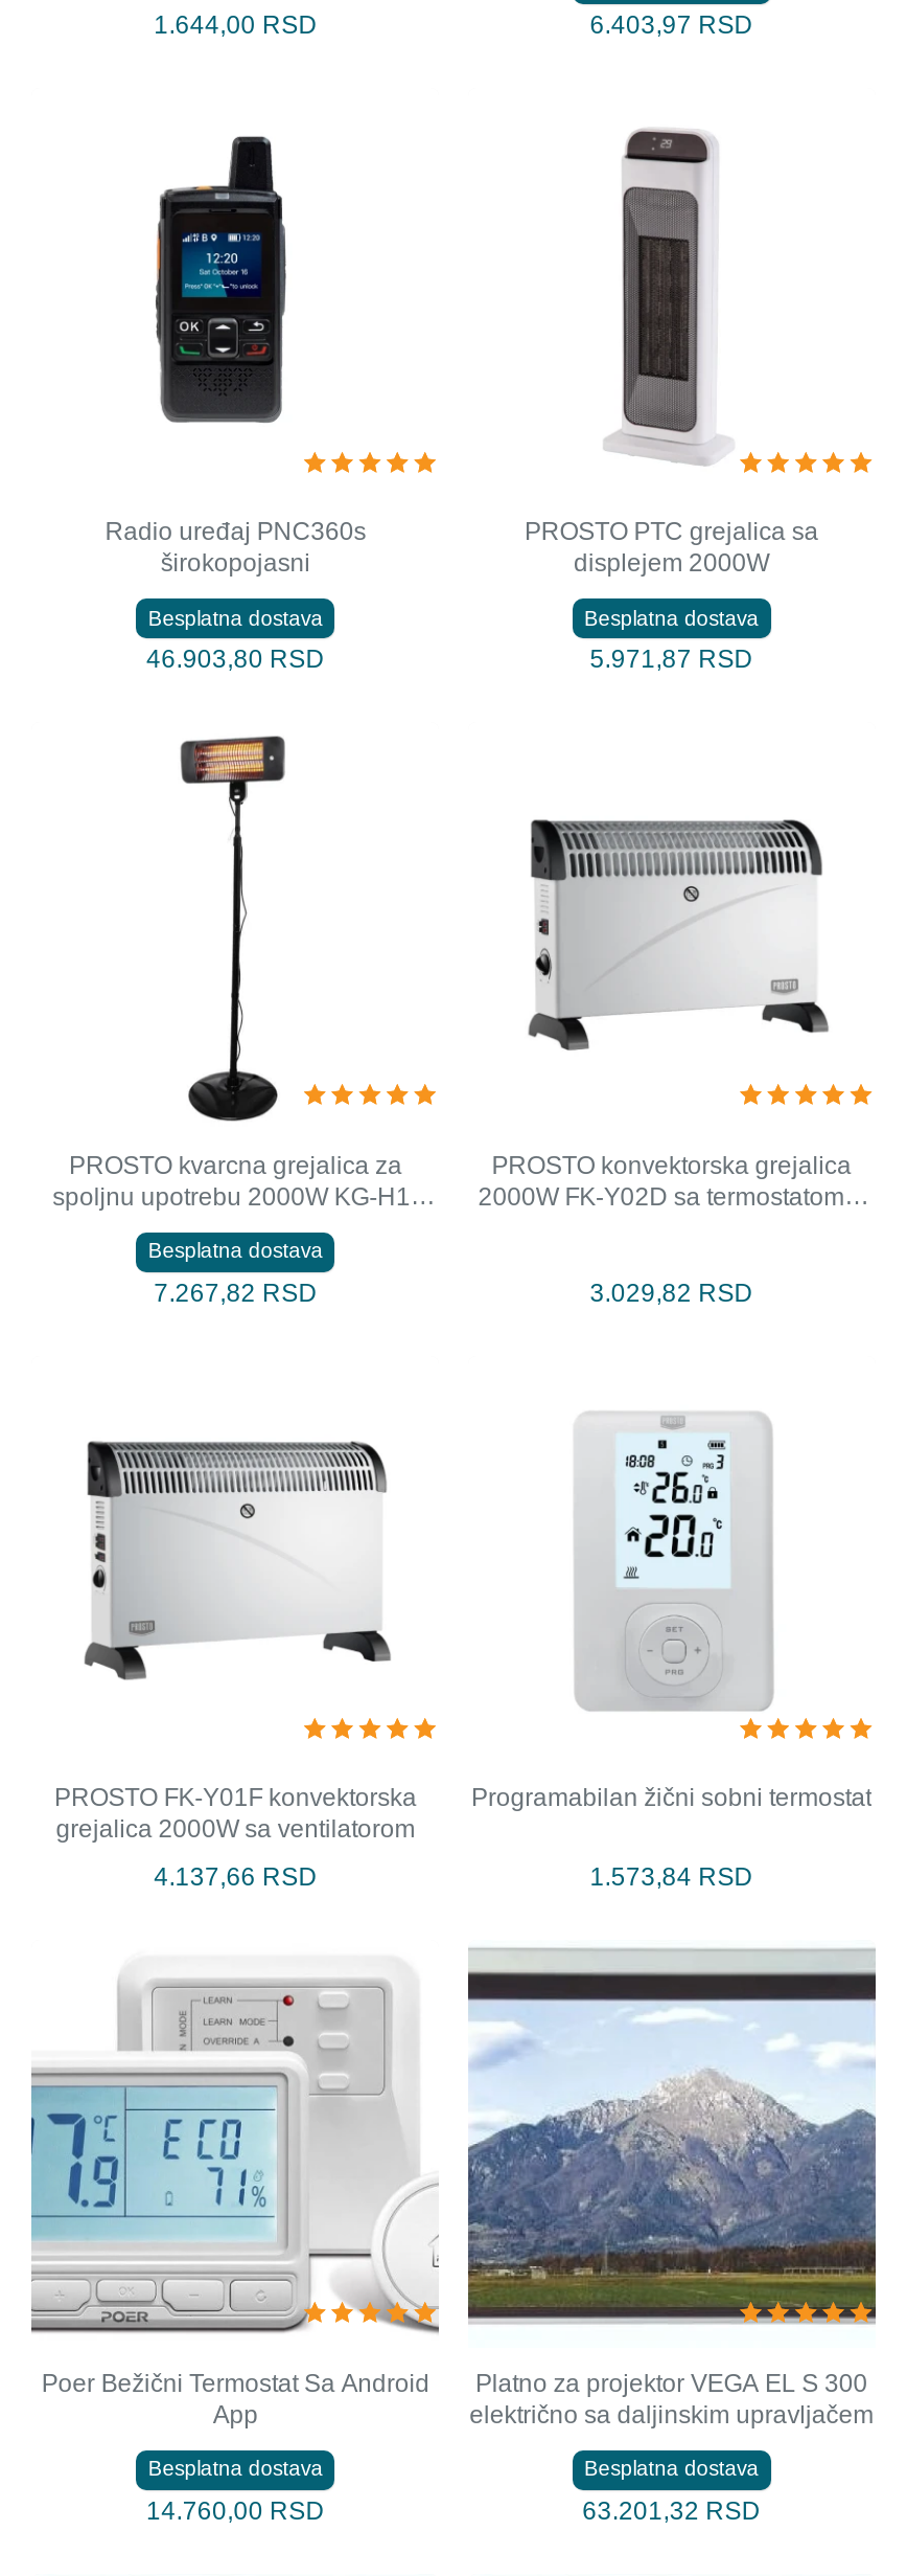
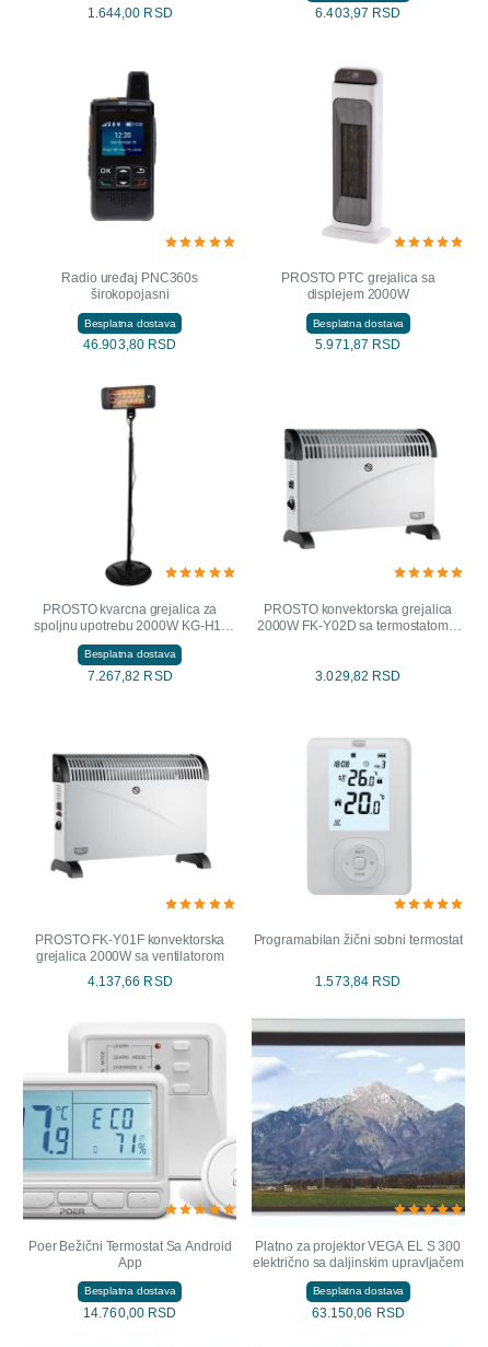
- 63.201,32 RSD
+ 63.150,06 RSD
